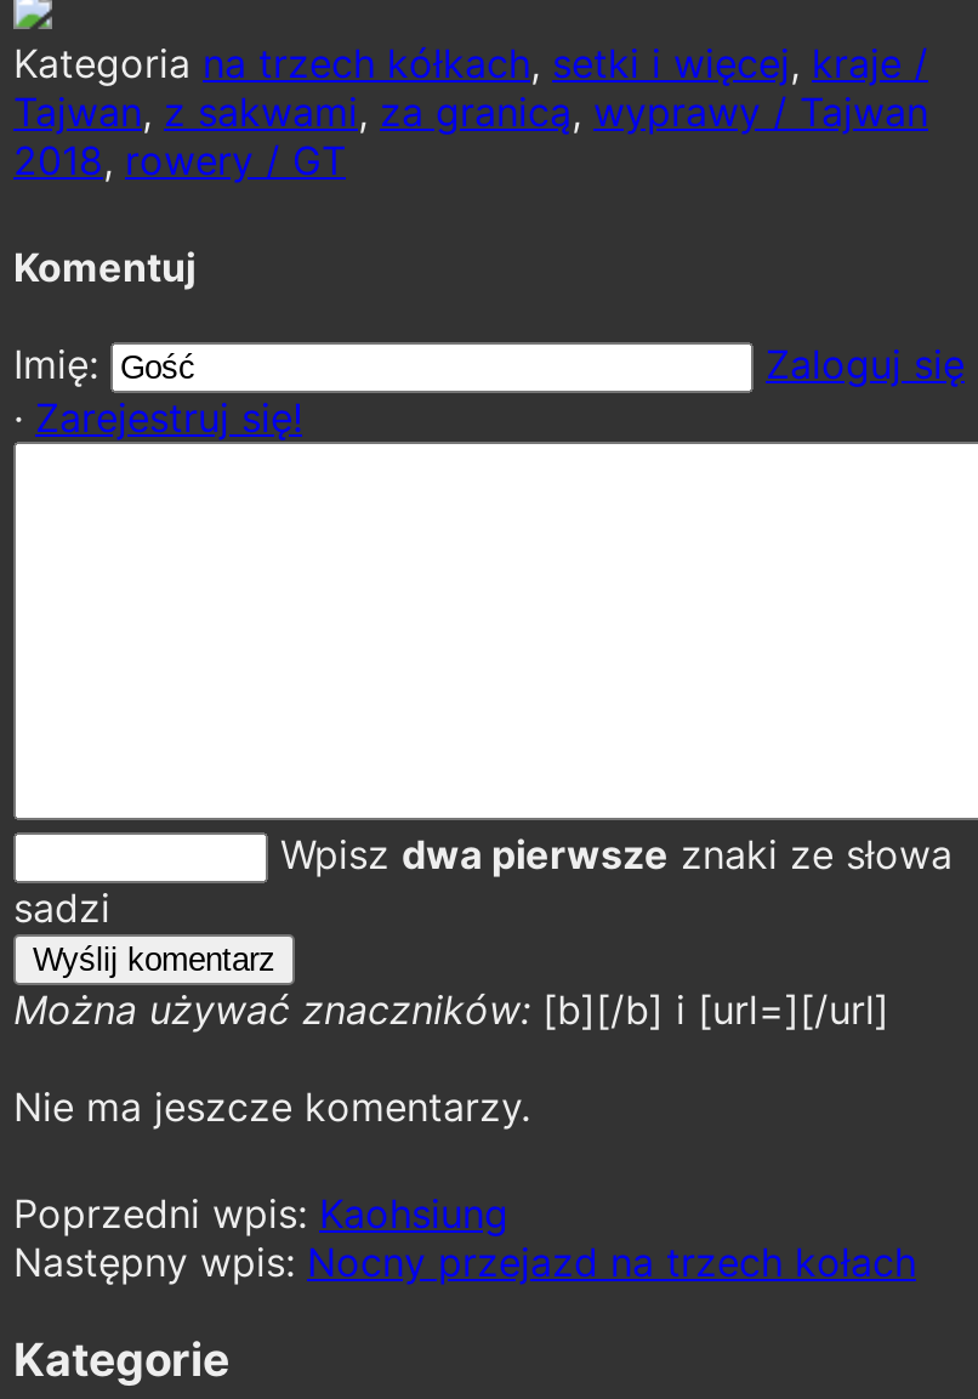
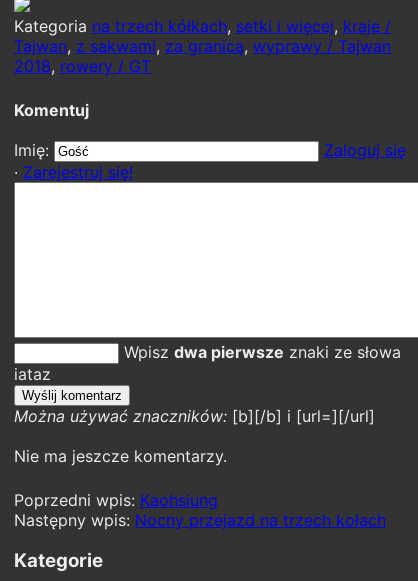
- sadzi
+ iataz
